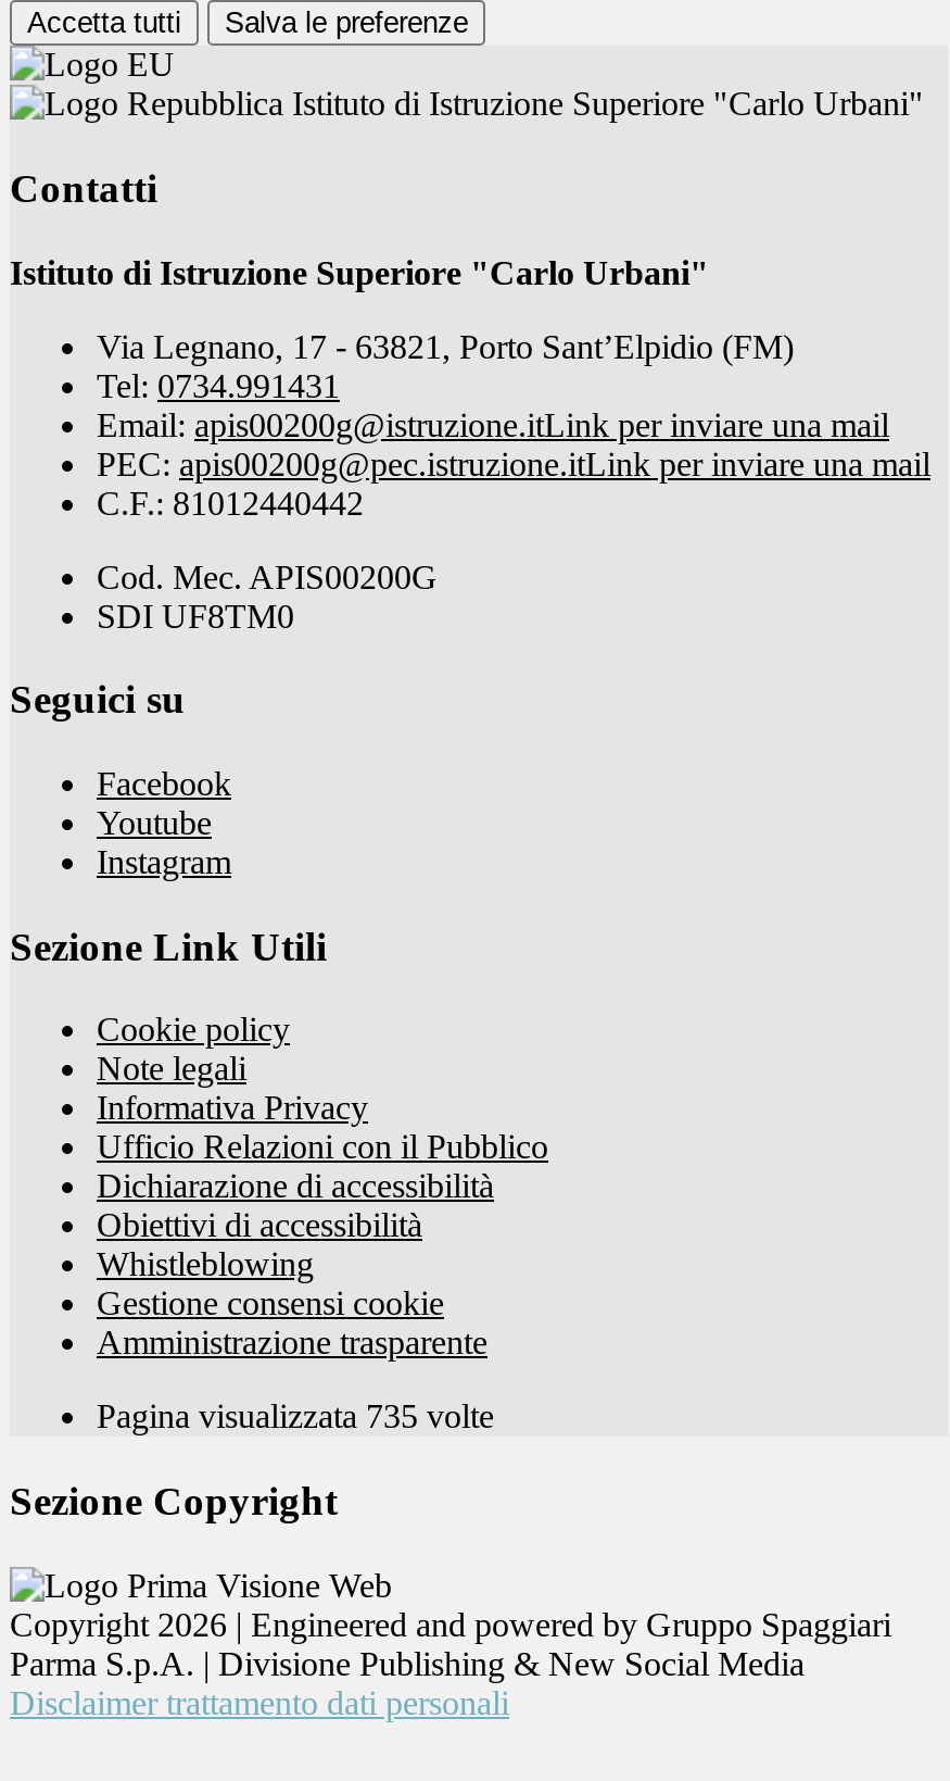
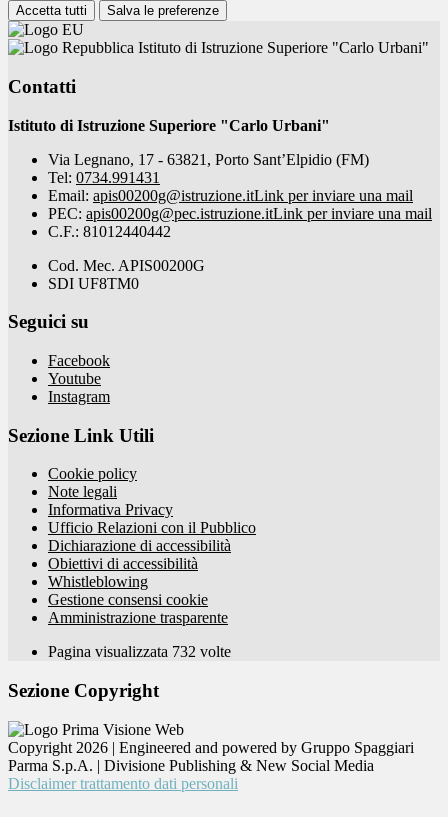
- Pagina visualizzata 735 volte
+ Pagina visualizzata 732 volte
